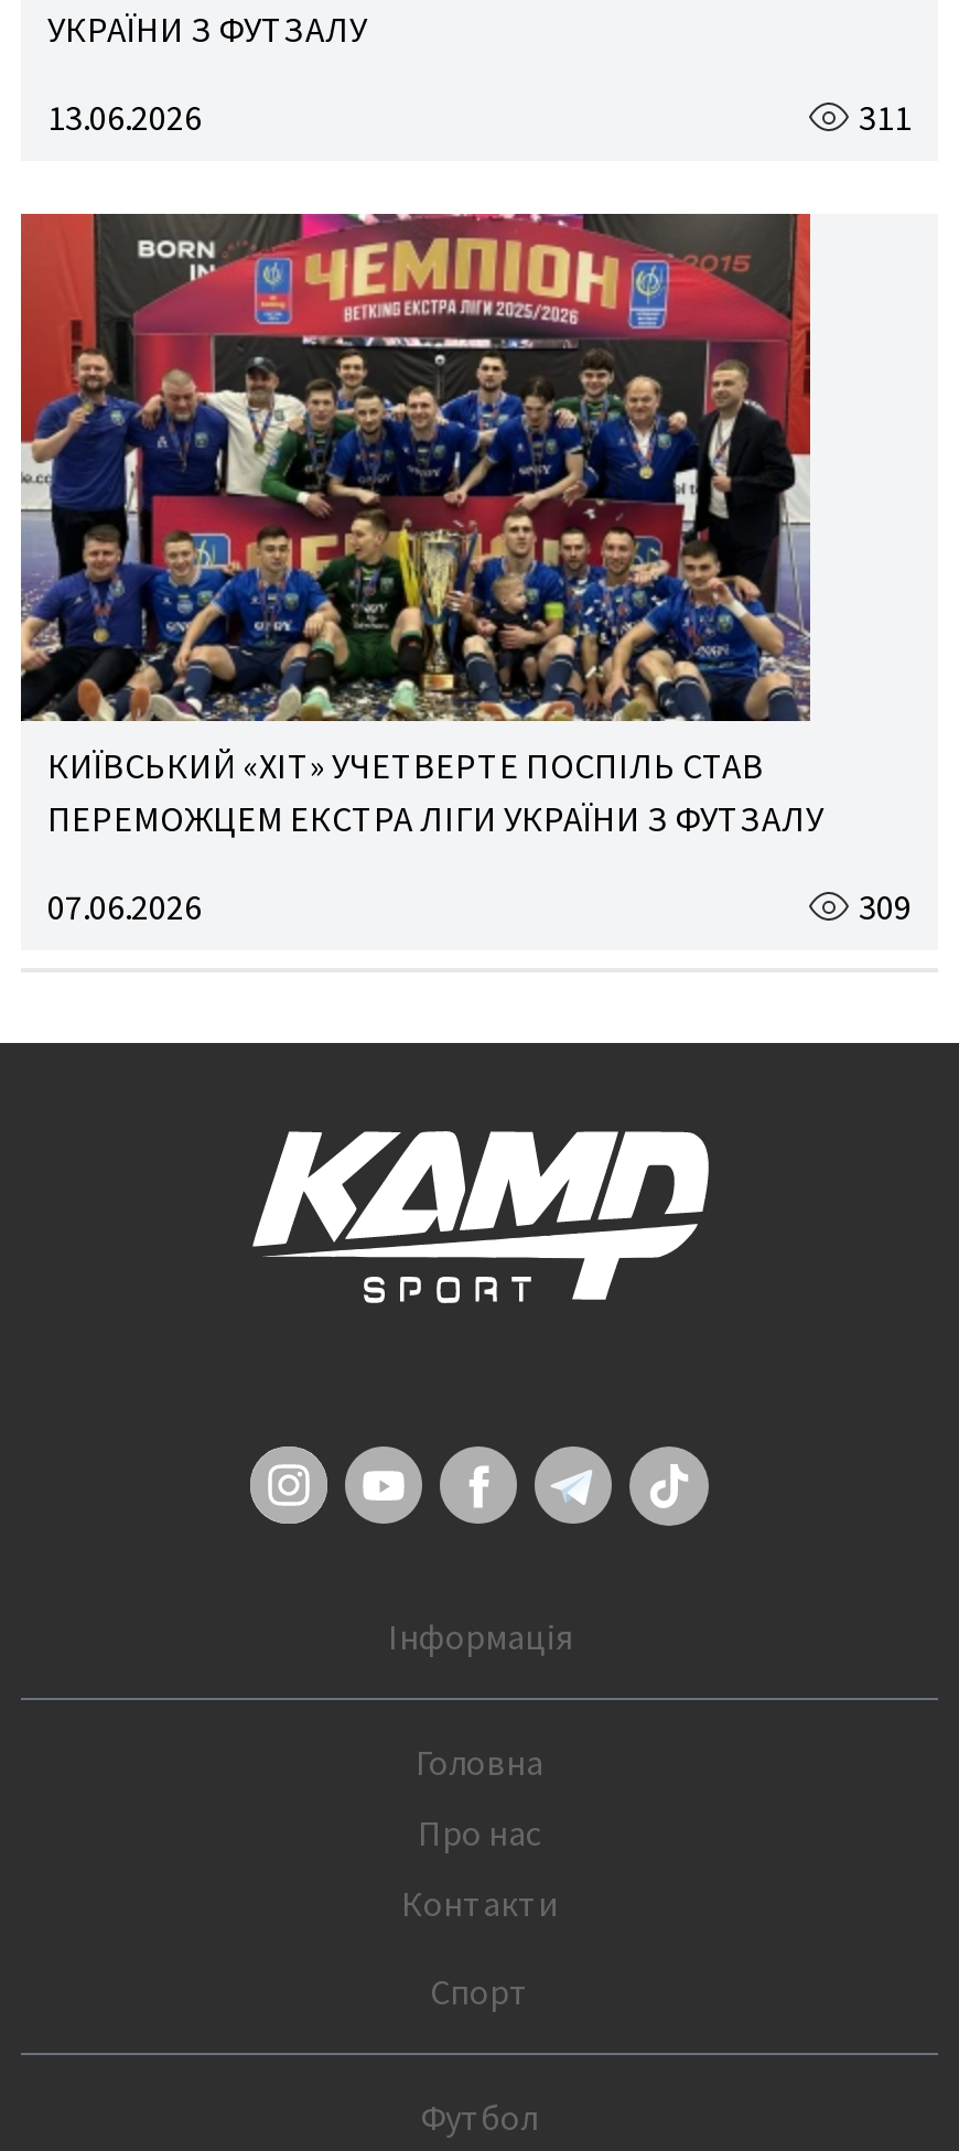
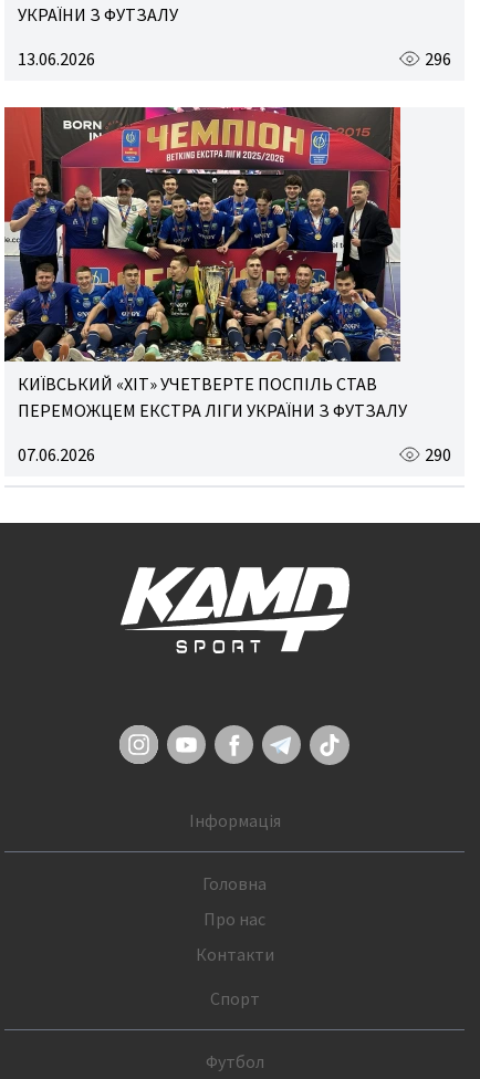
- 311
+ 296

- 309
+ 290
